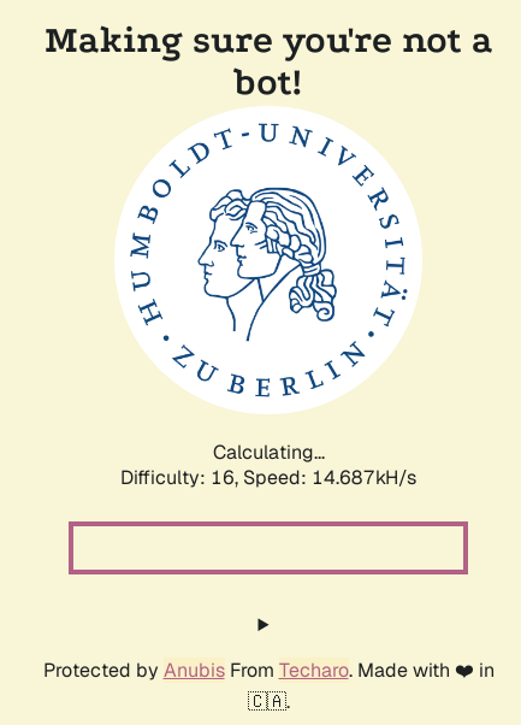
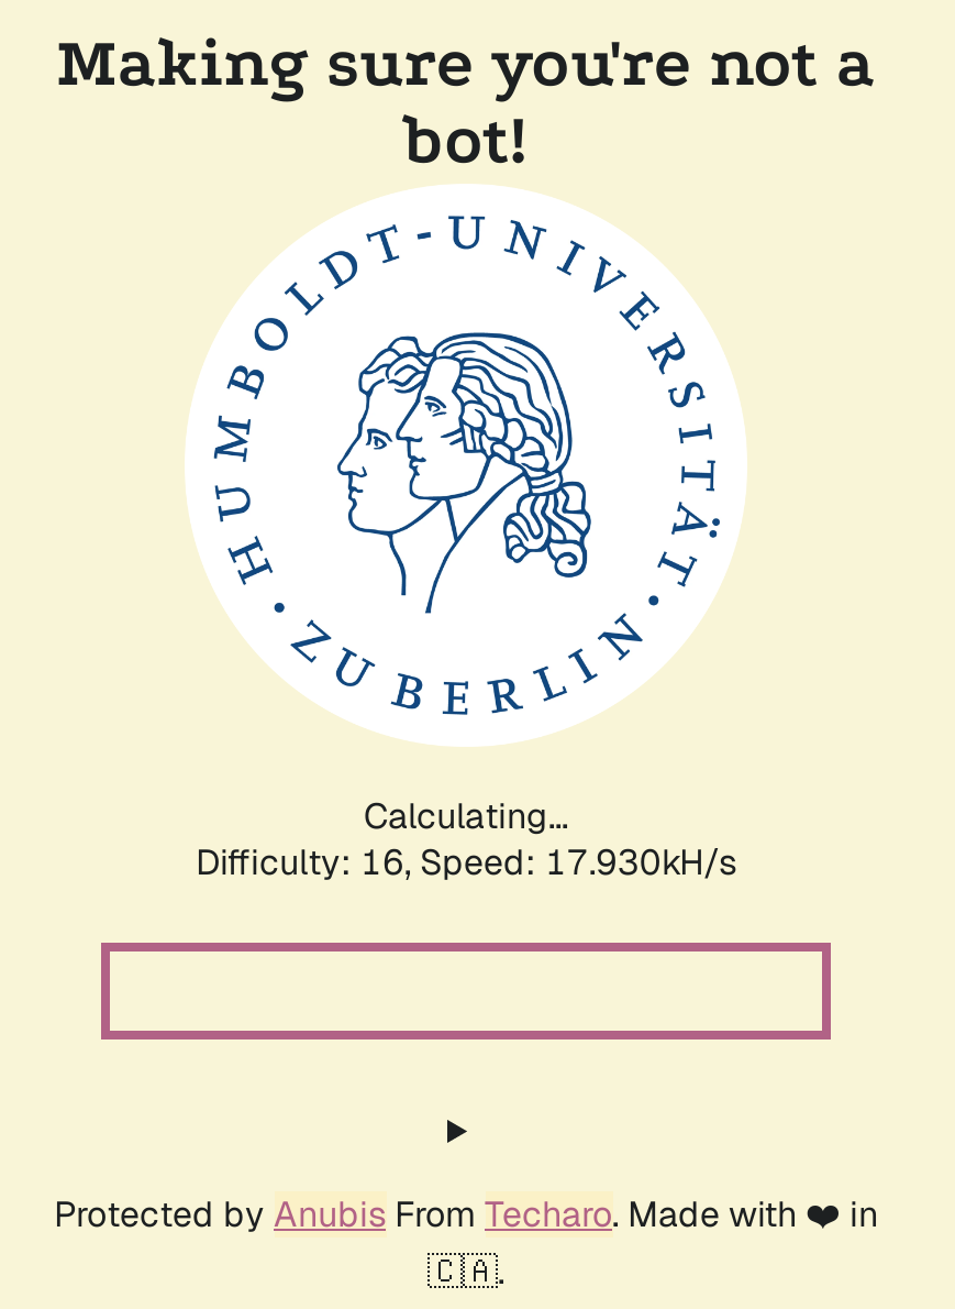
- Difficulty: 16, Speed: 14.687kH/s
+ Difficulty: 16, Speed: 17.930kH/s
